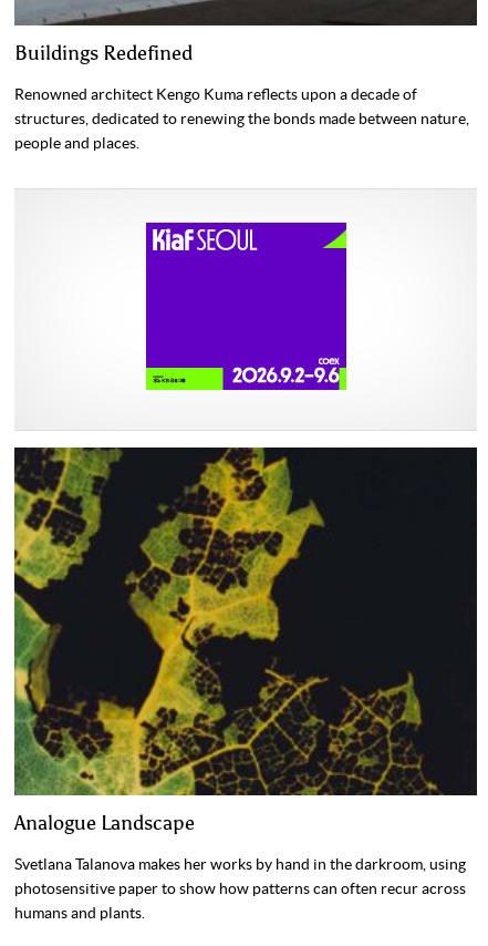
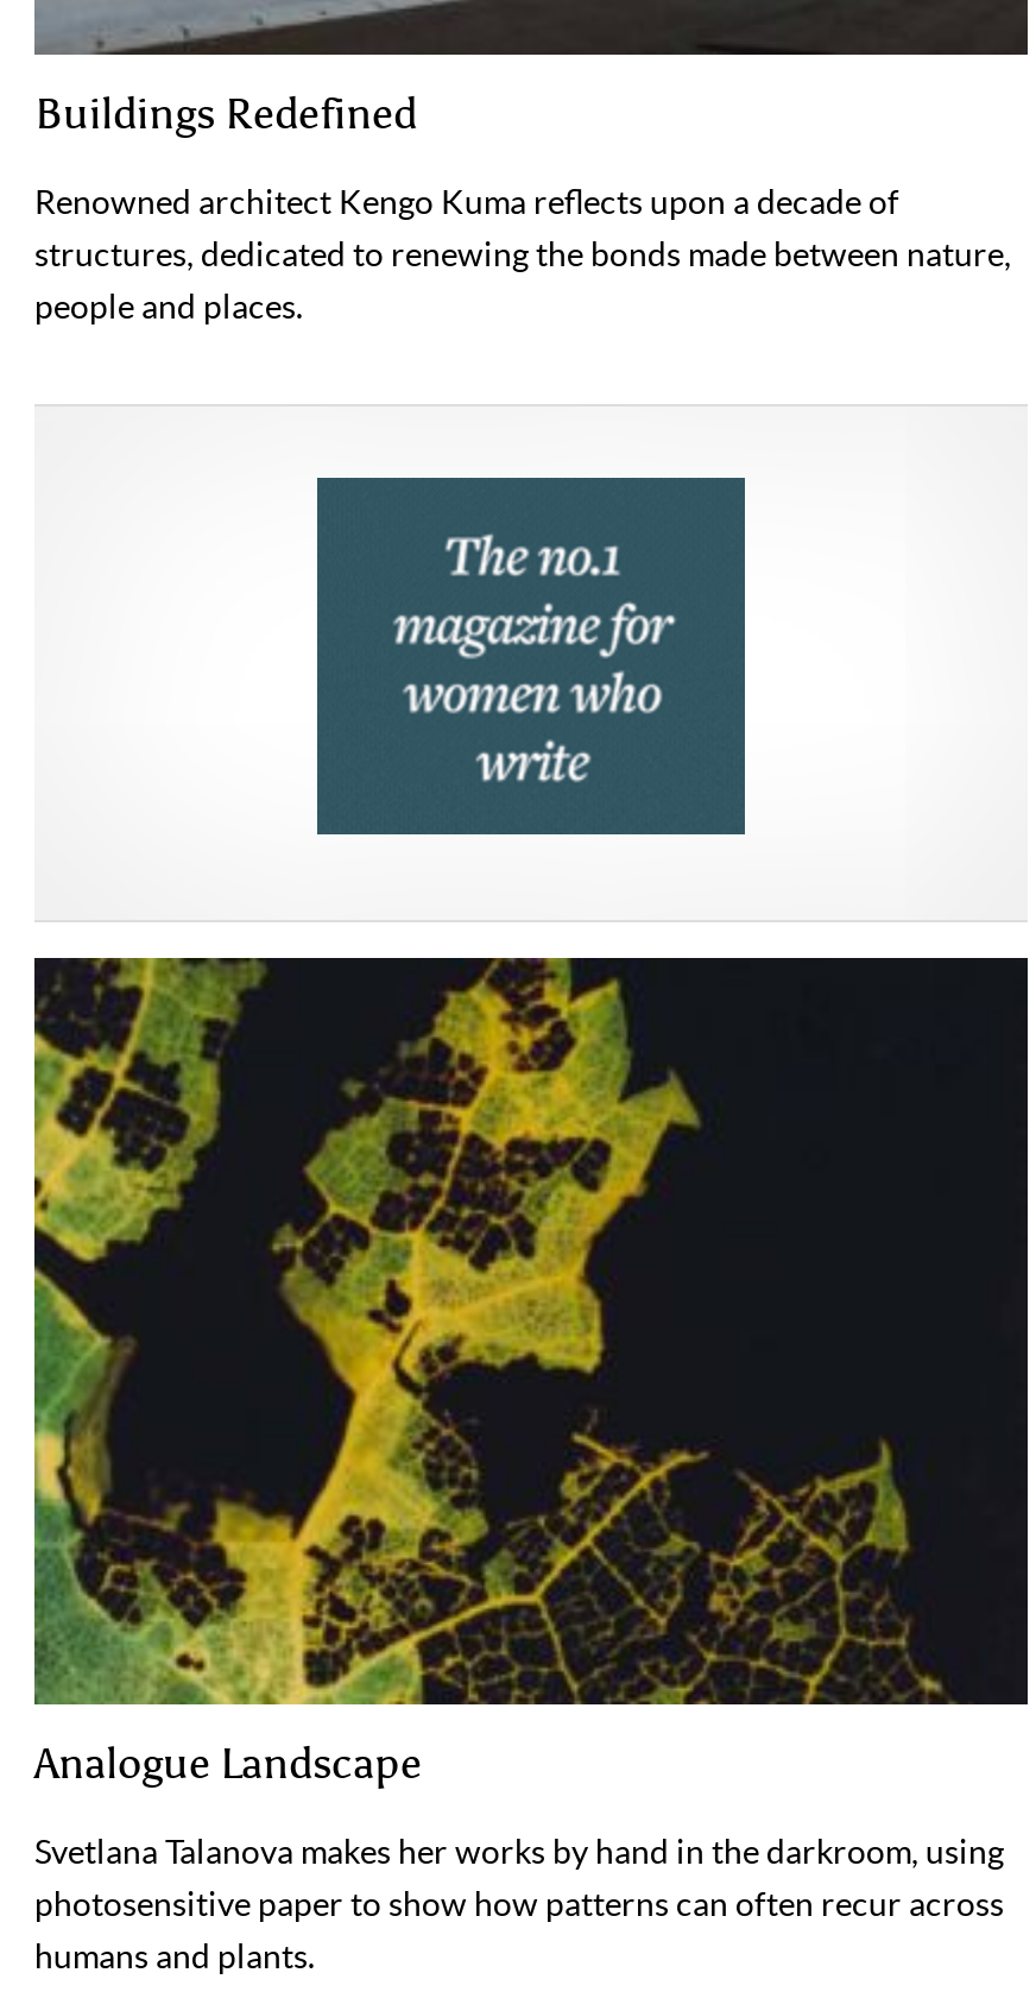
- [image]
+ [image]
